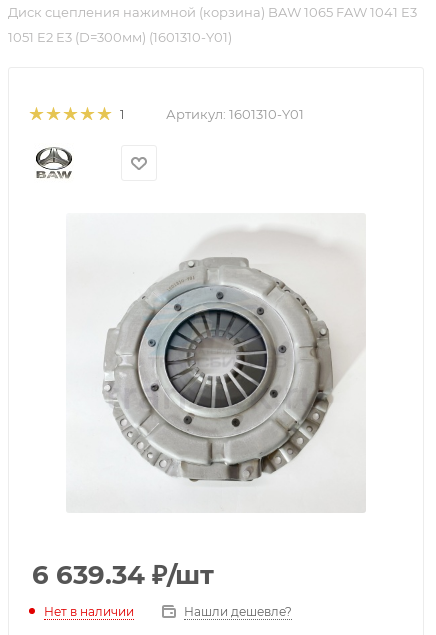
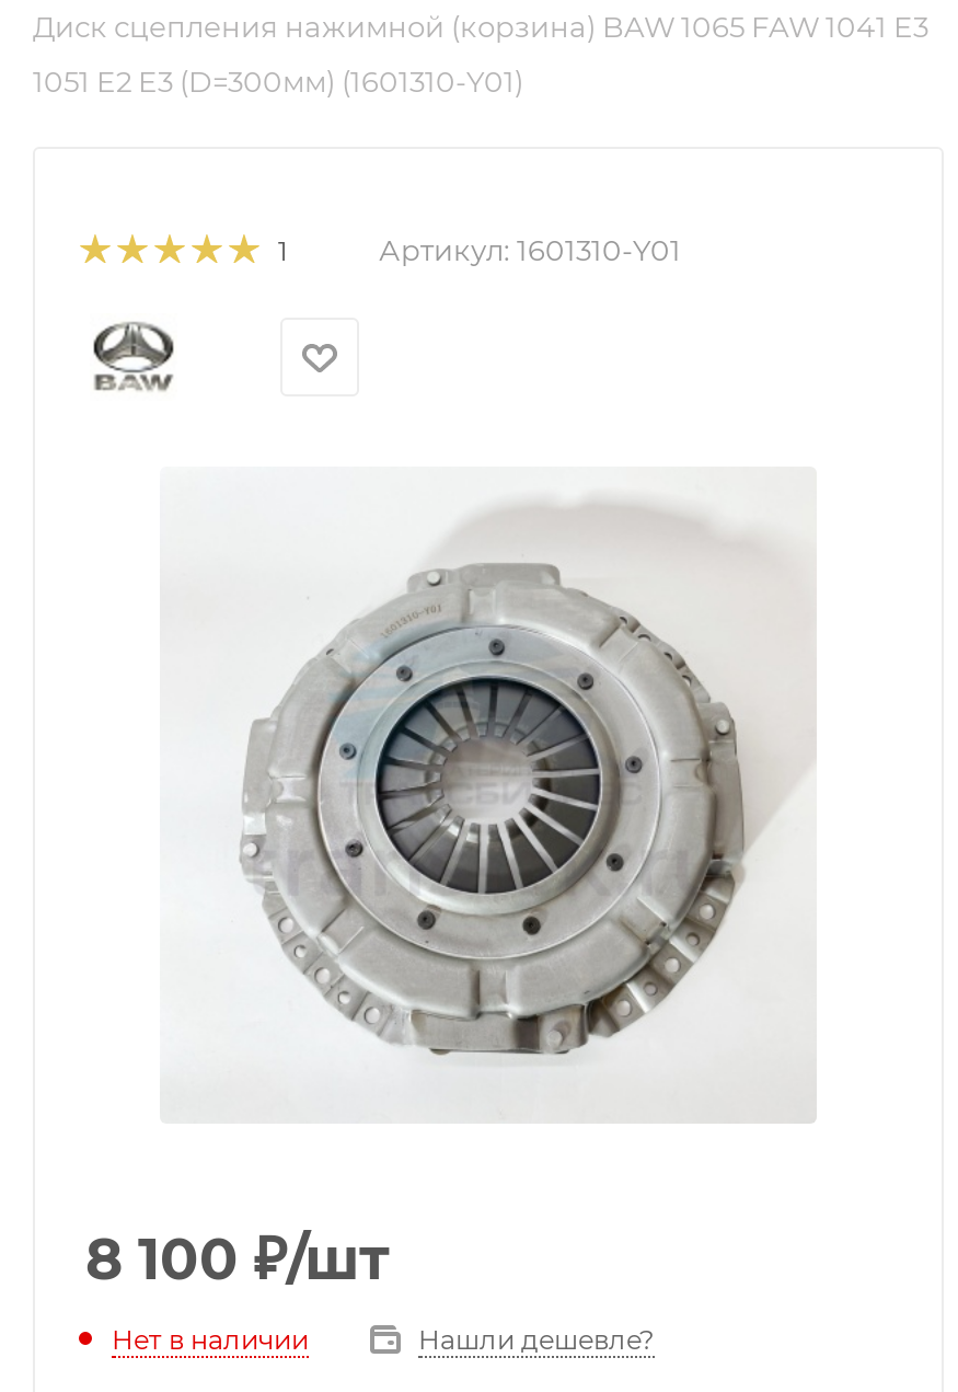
- 6 639.34 ₽/шт
+ 8 100 ₽/шт
